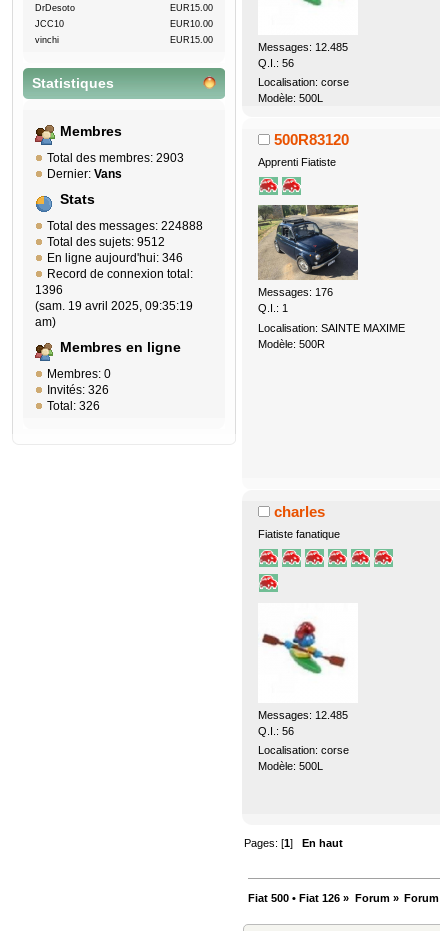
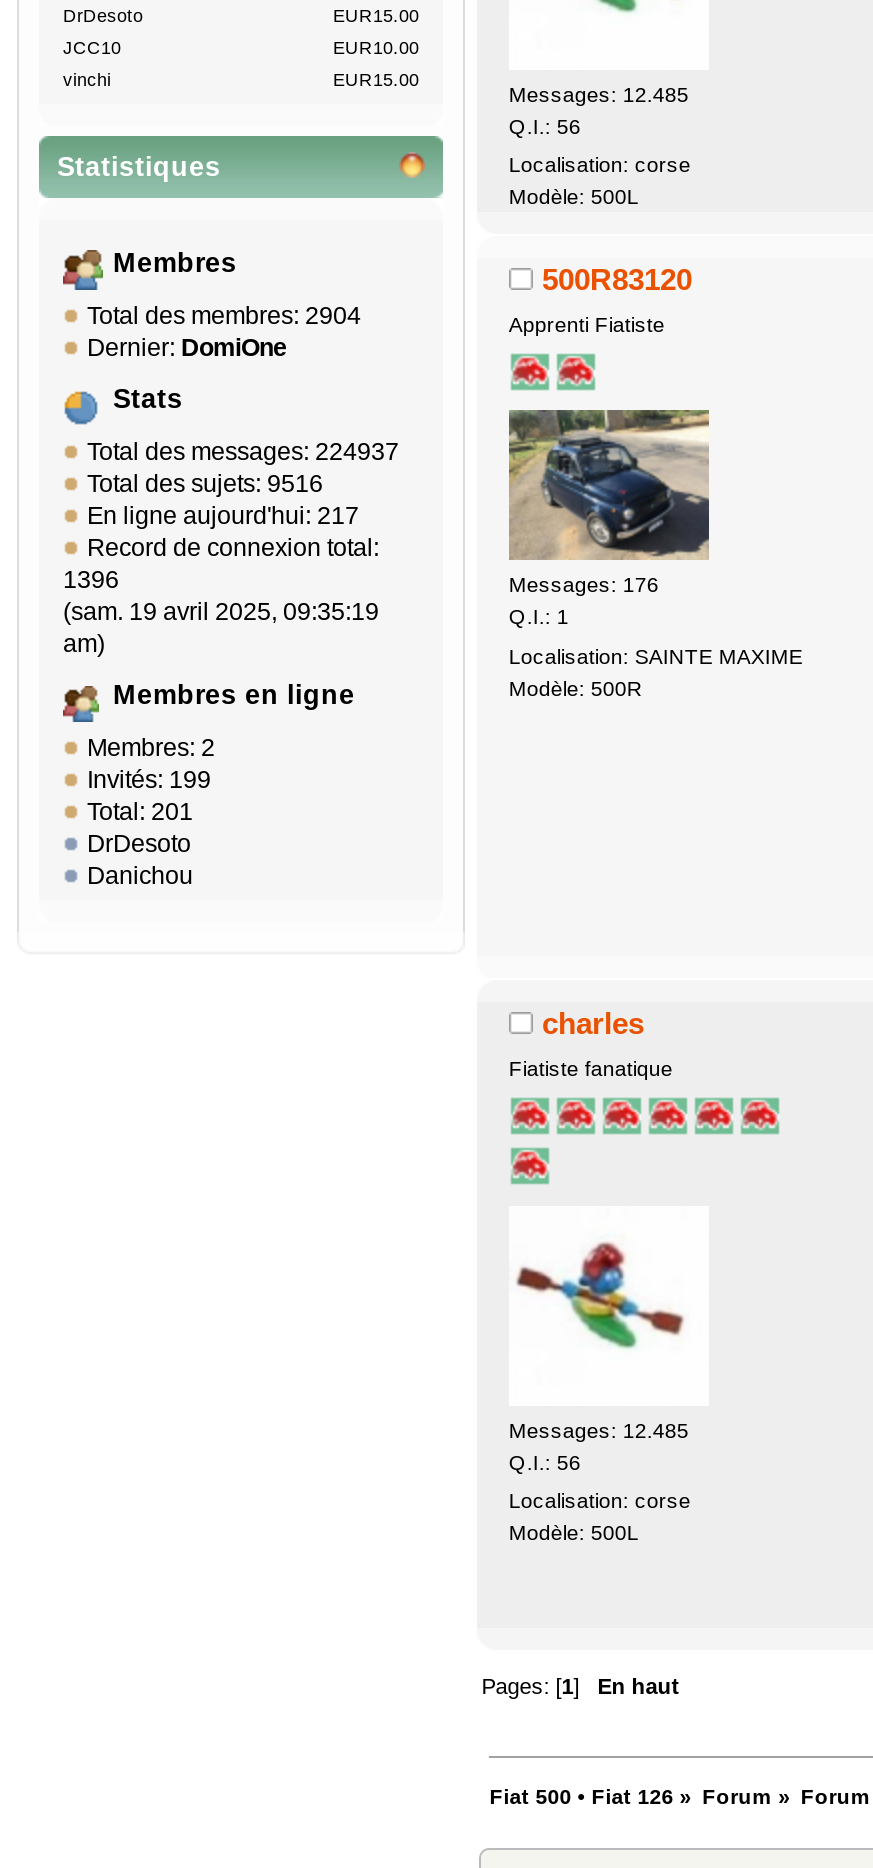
- Total des membres: 2903
+ Total des membres: 2904

- Dernier: Vans
+ Dernier: DomiOne

- Total des messages: 224888
+ Total des messages: 224937

- Total des sujets: 9512
+ Total des sujets: 9516

- En ligne aujourd'hui: 346
+ En ligne aujourd'hui: 217

- Membres: 0
- Invités: 326
- Total: 326
+ Membres: 2
+ Invités: 199
+ Total: 201
+ DrDesoto
+ Danichou
